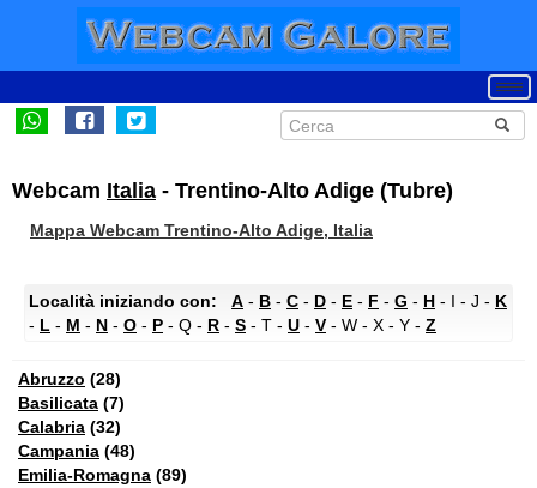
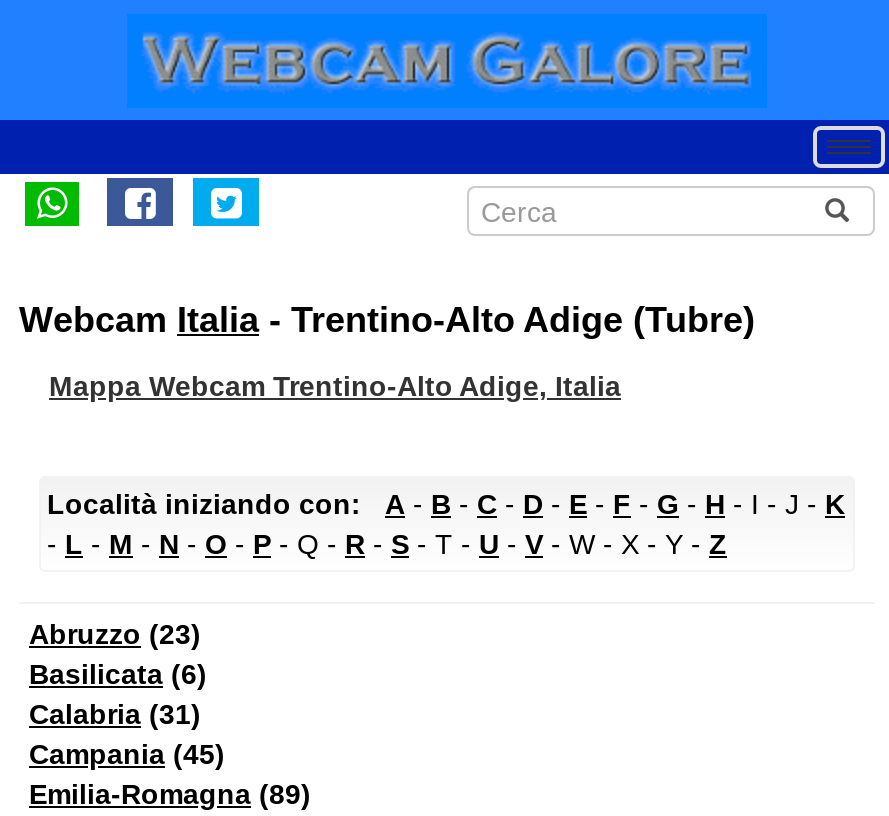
- Abruzzo (28)
+ Abruzzo (23)

- Basilicata (7)
+ Basilicata (6)

- Calabria (32)
+ Calabria (31)

- Campania (48)
+ Campania (45)
